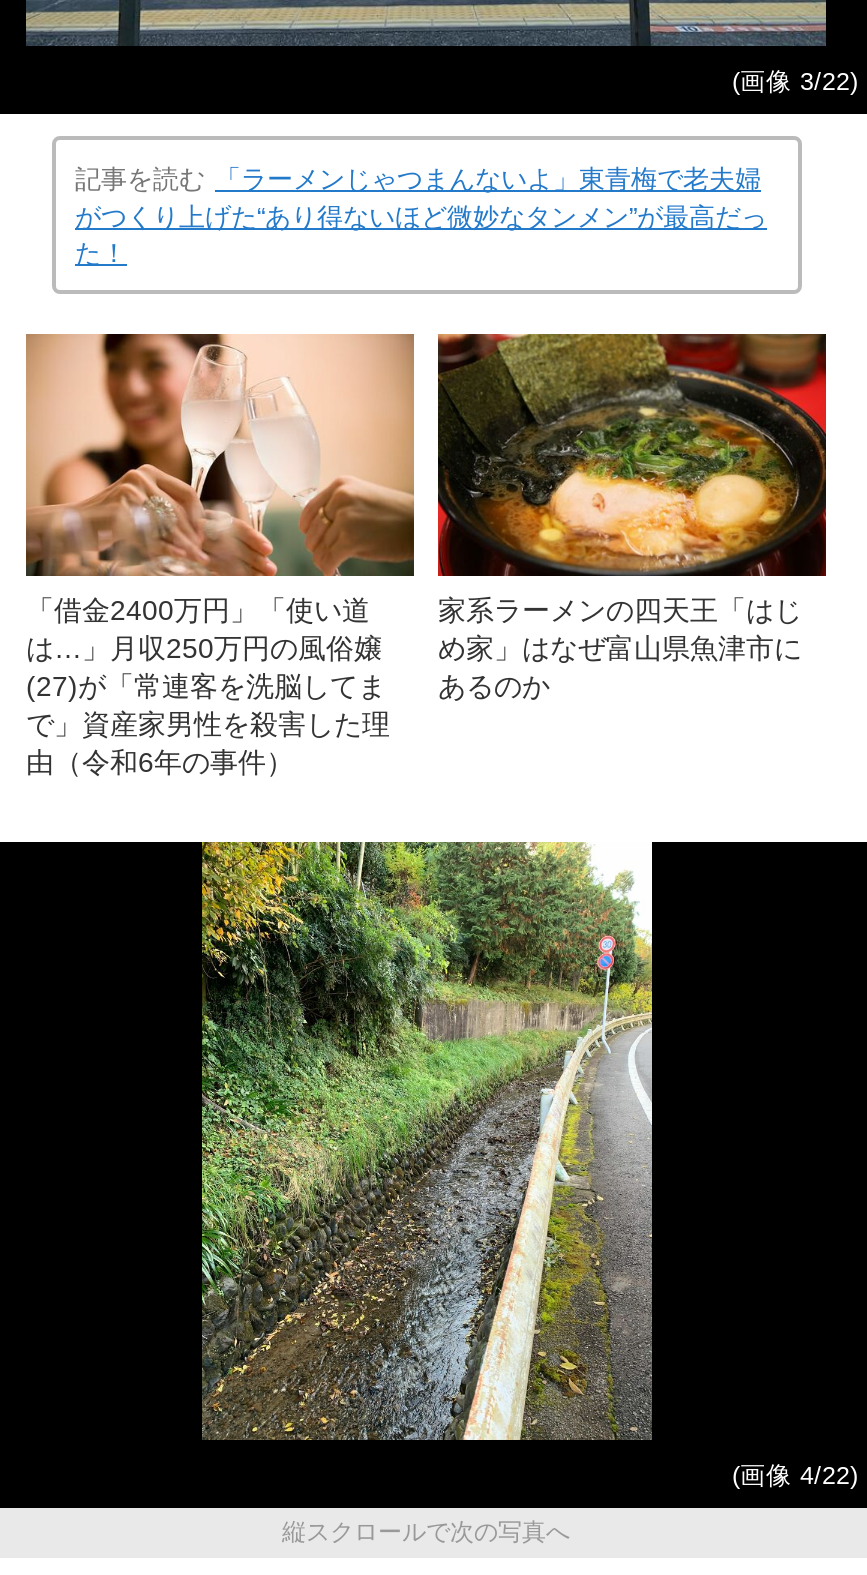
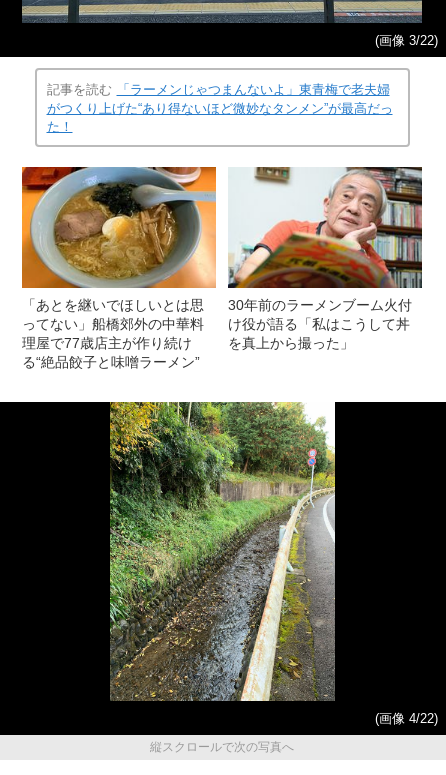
- [image]
- 「借金2400万円」「使い道
- は…」月収250万円の風俗嬢
- (27)が「常連客を洗脳してま
- で」資産家男性を殺害した理
- 由（令和6年の事件）
+ [image]
+ 「あとを継いでほしいとは思
+ ってない」船橋郊外の中華料
+ 理屋で77歳店主が作り続け
+ る“絶品餃子と味噌ラーメン”

- [image]
- 家系ラーメンの四天王「はじ
- め家」はなぜ富山県魚津市に
- あるのか
+ [image]
+ 30年前のラーメンブーム火付
+ け役が語る「私はこうして丼
+ を真上から撮った」
